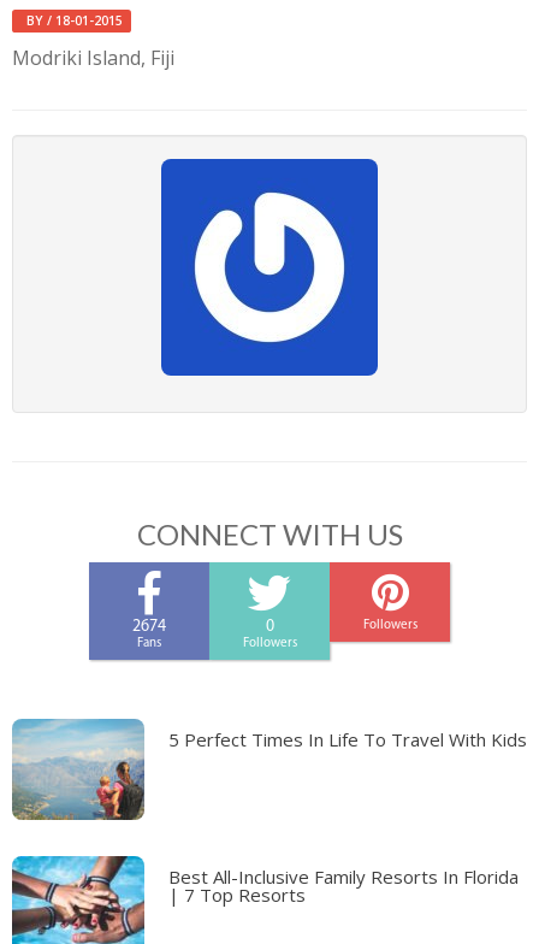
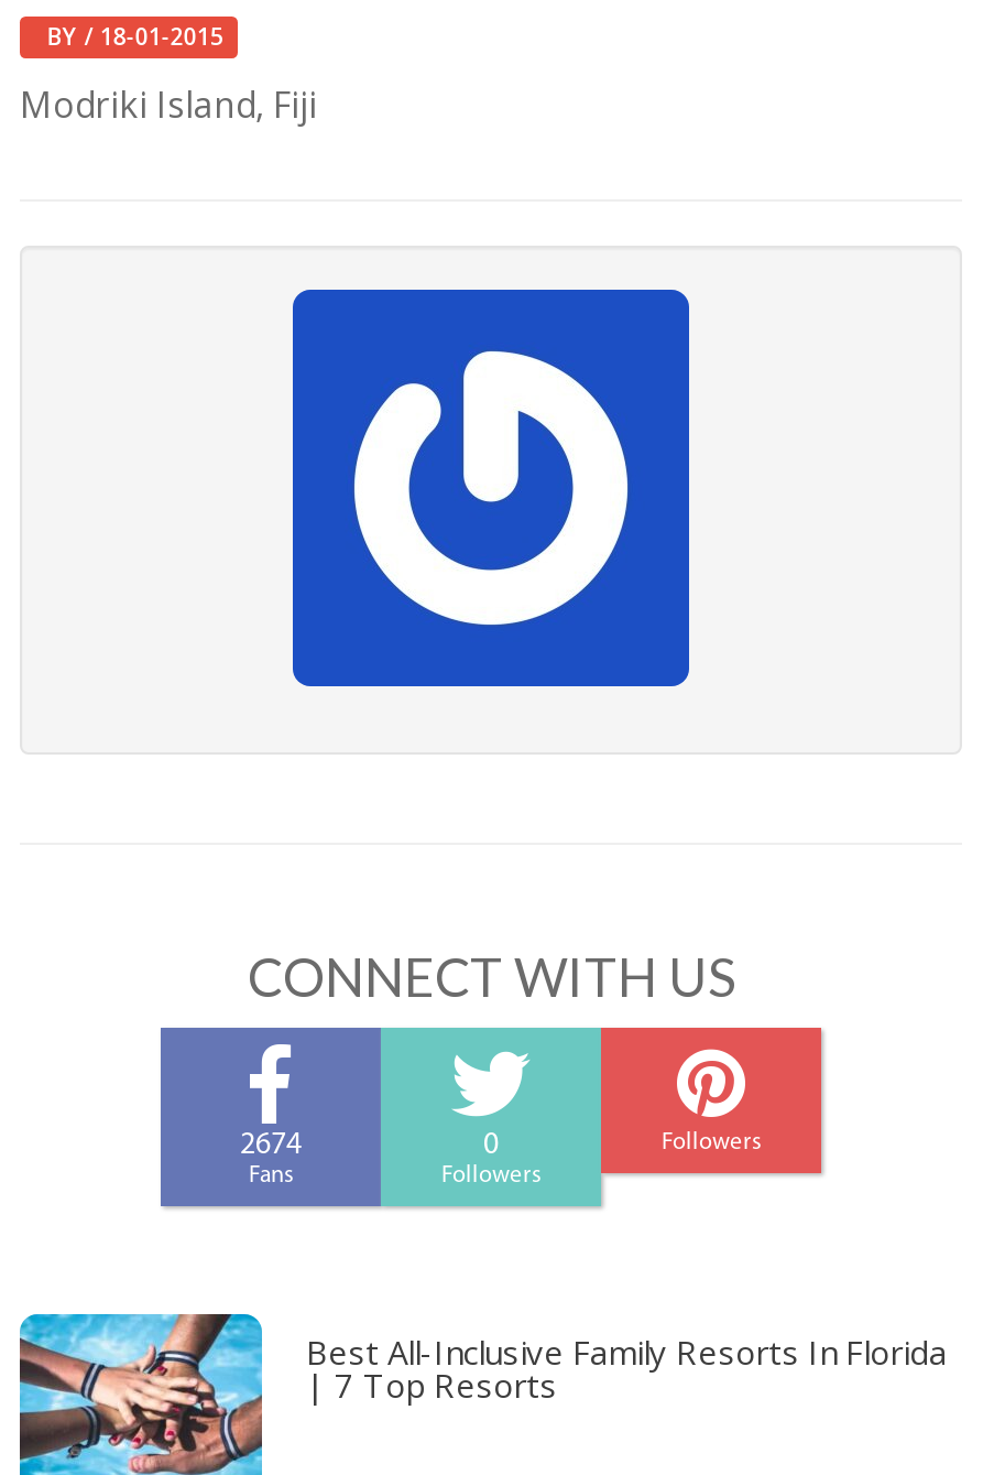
- [image]
- 5 Perfect Times In Life To Travel With Kids
